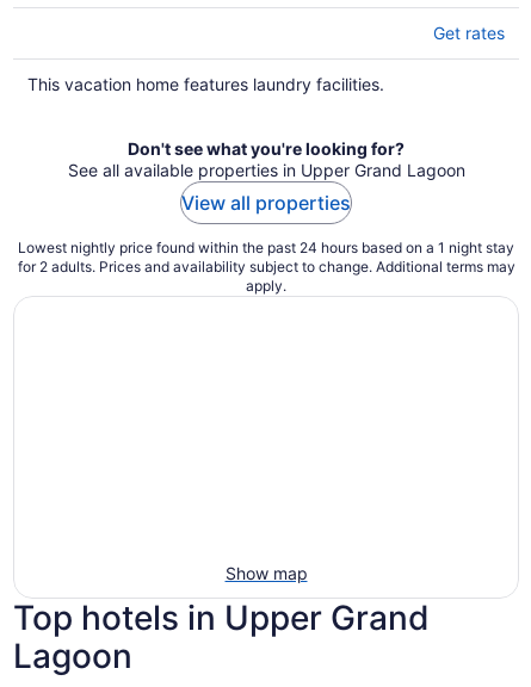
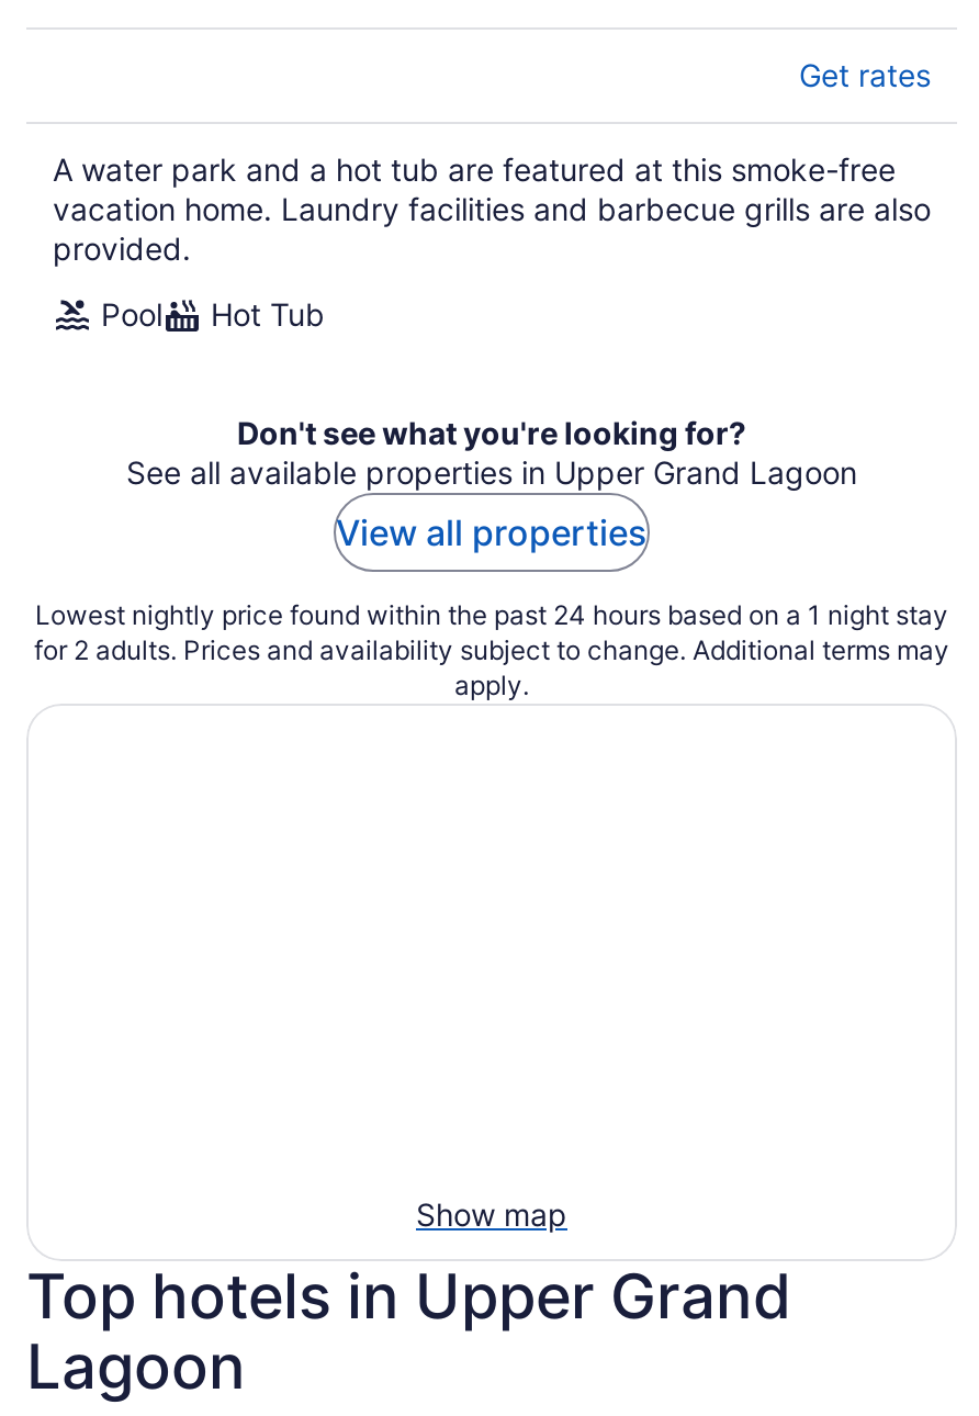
- This vacation home features laundry facilities.
+ A water park and a hot tub are featured at this smoke-free
+ vacation home. Laundry facilities and barbecue grills are also
+ provided.
+ Pool
+ Hot Tub
